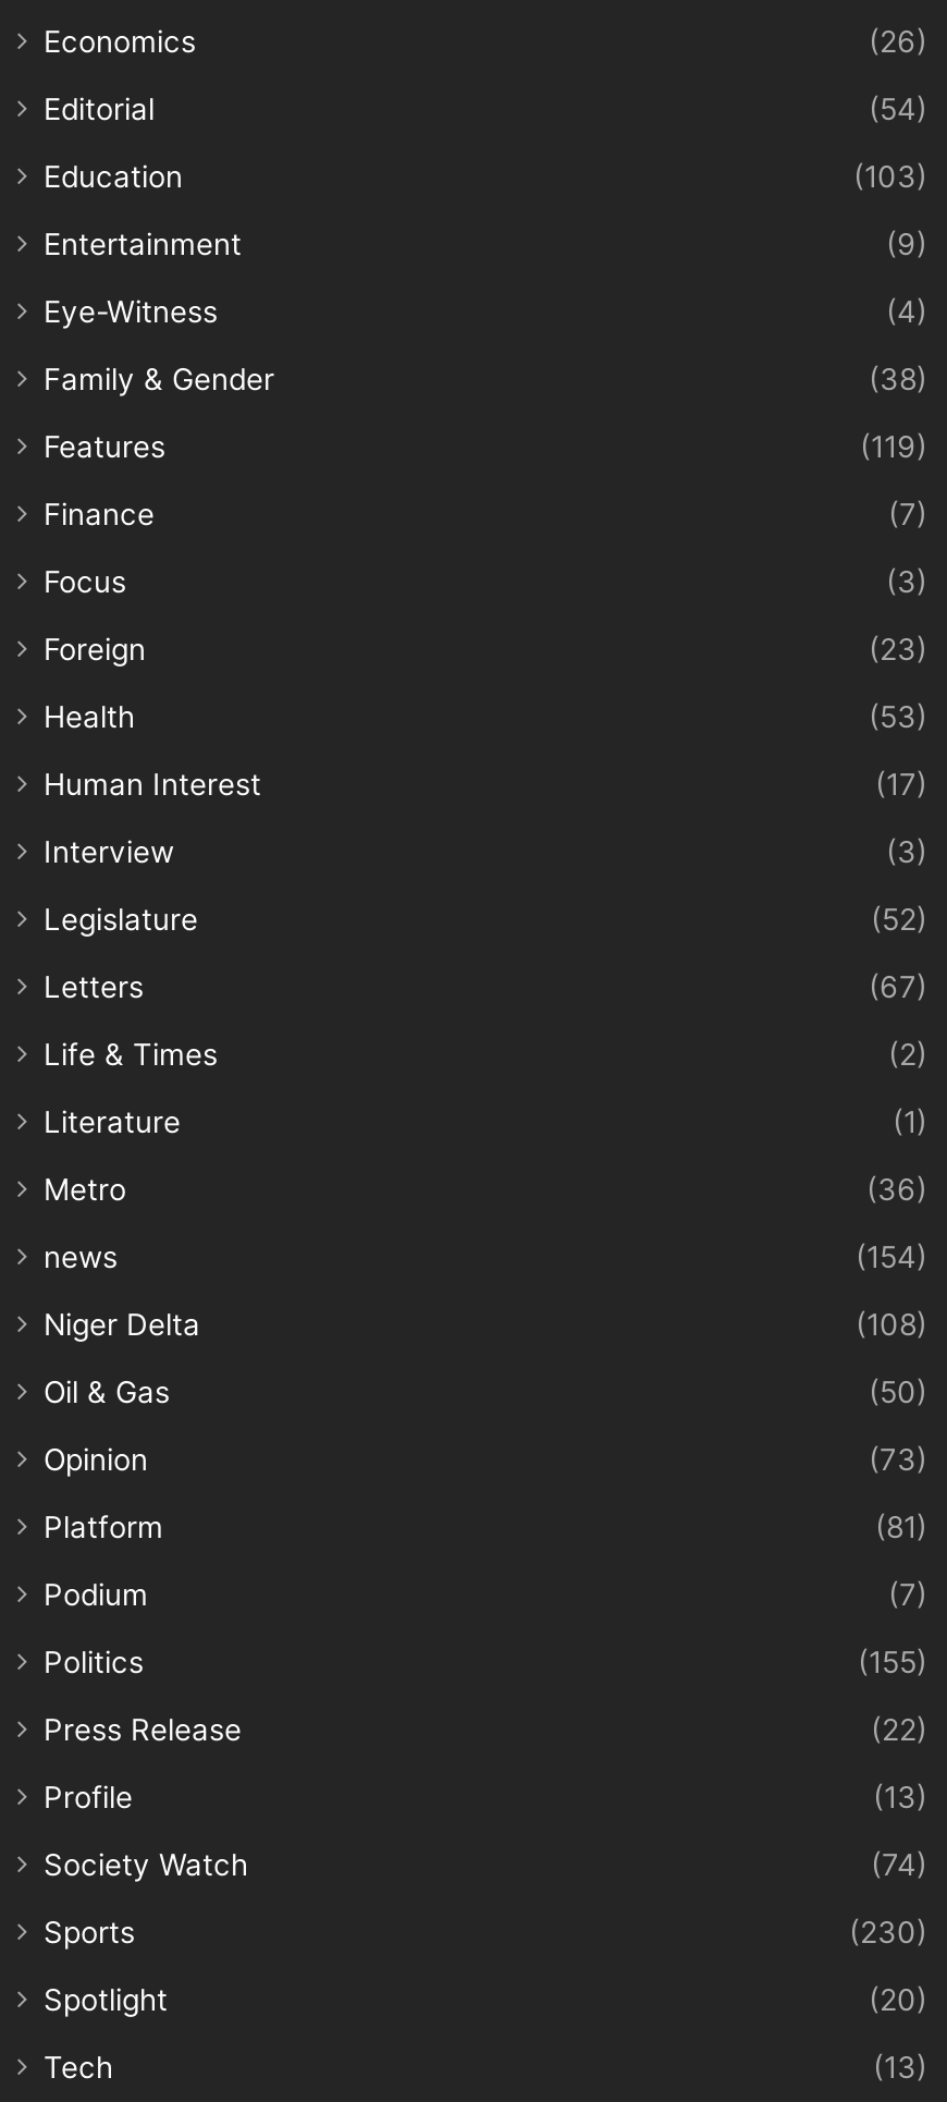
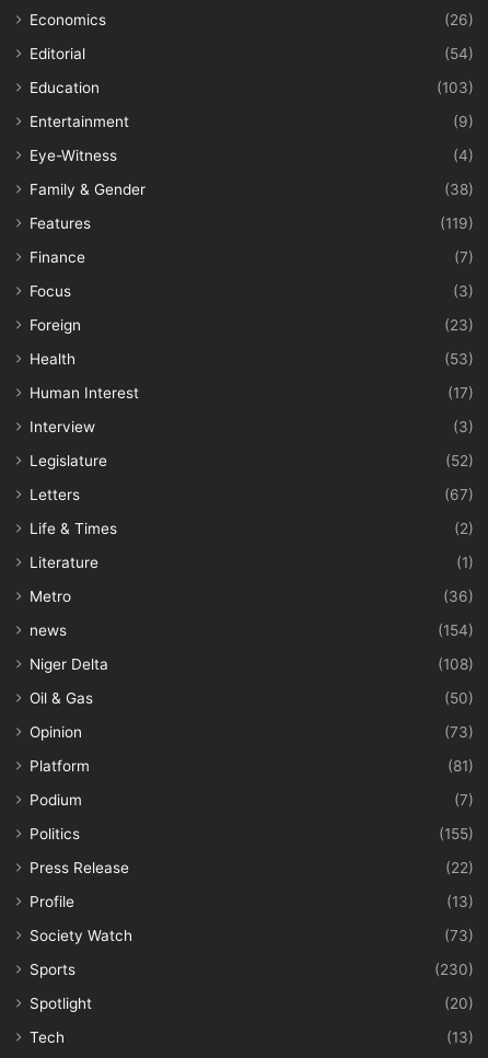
- (74)
+ (73)
